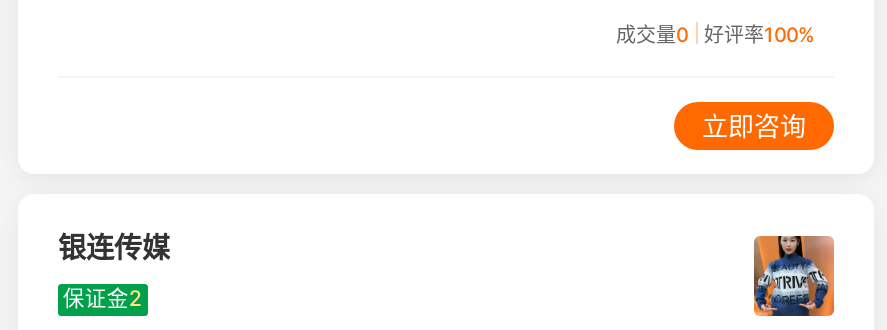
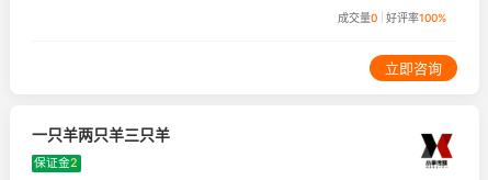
- 银连传媒
+ 一只羊两只羊三只羊

- [image]
+ [image]
